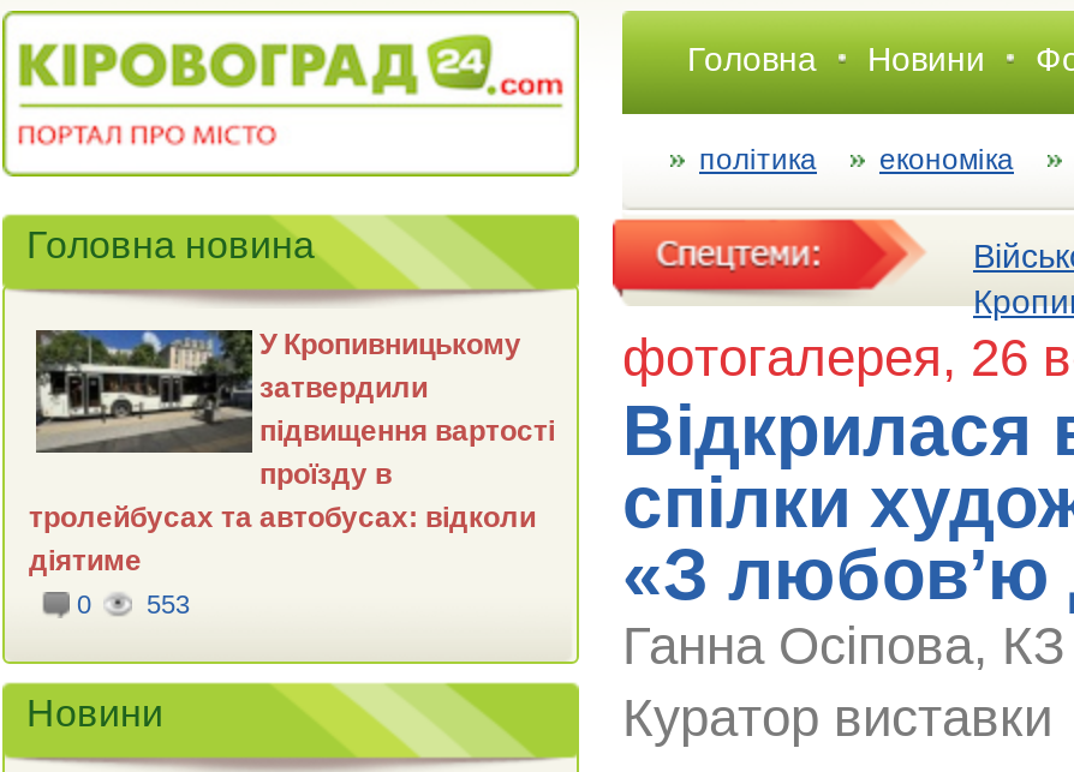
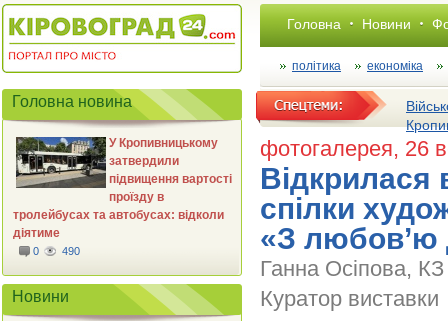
- 0 553
+ 0 490
